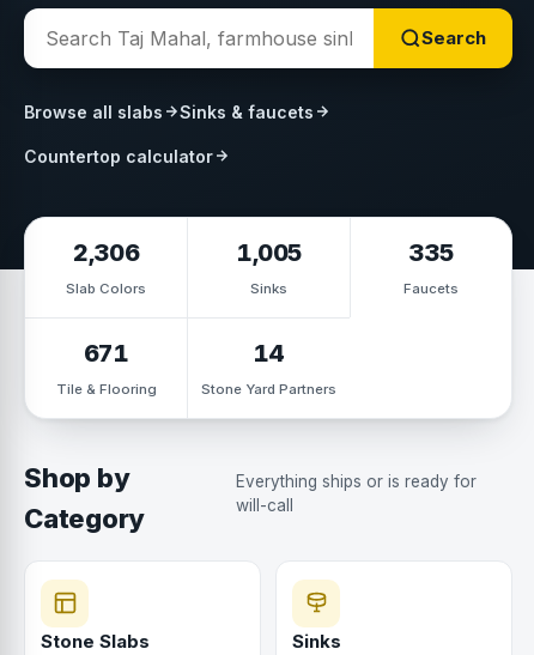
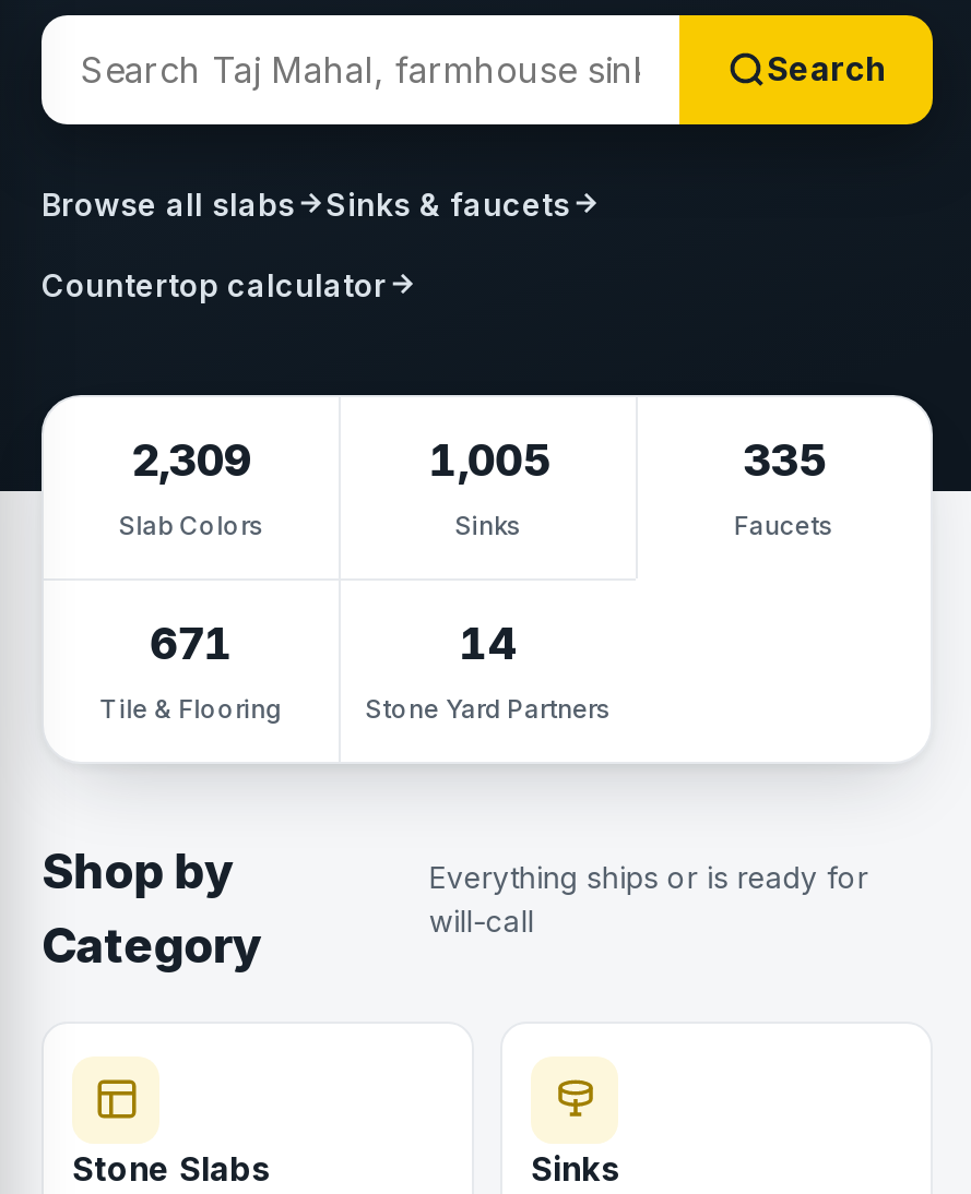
- 2,306
+ 2,309
